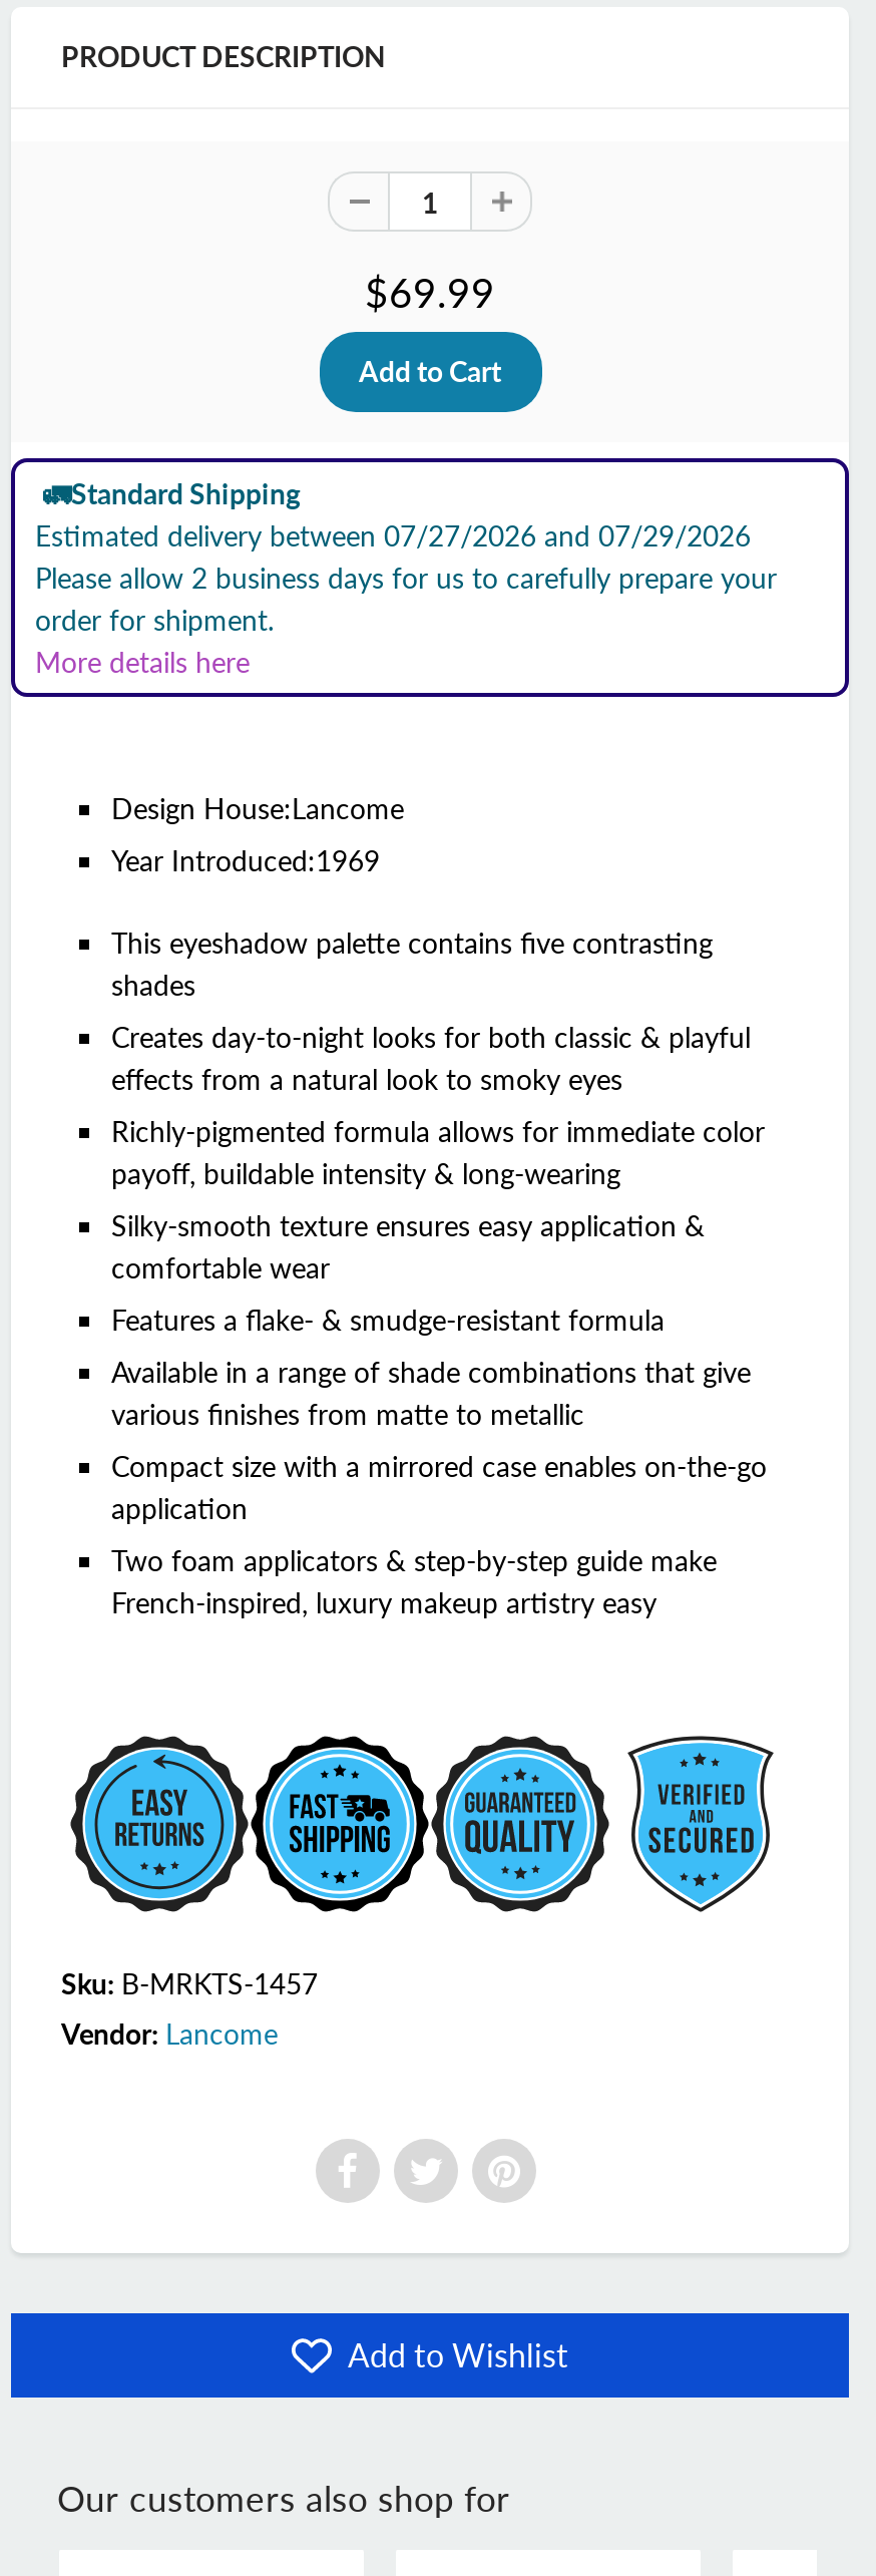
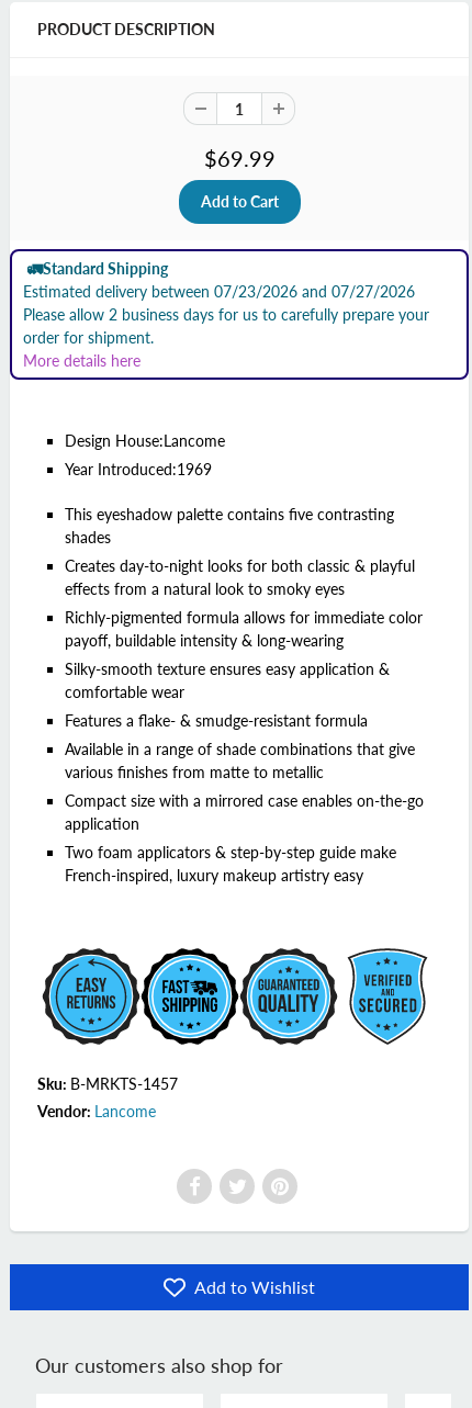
- Estimated delivery between 07/27/2026 and 07/29/2026
+ Estimated delivery between 07/23/2026 and 07/27/2026
